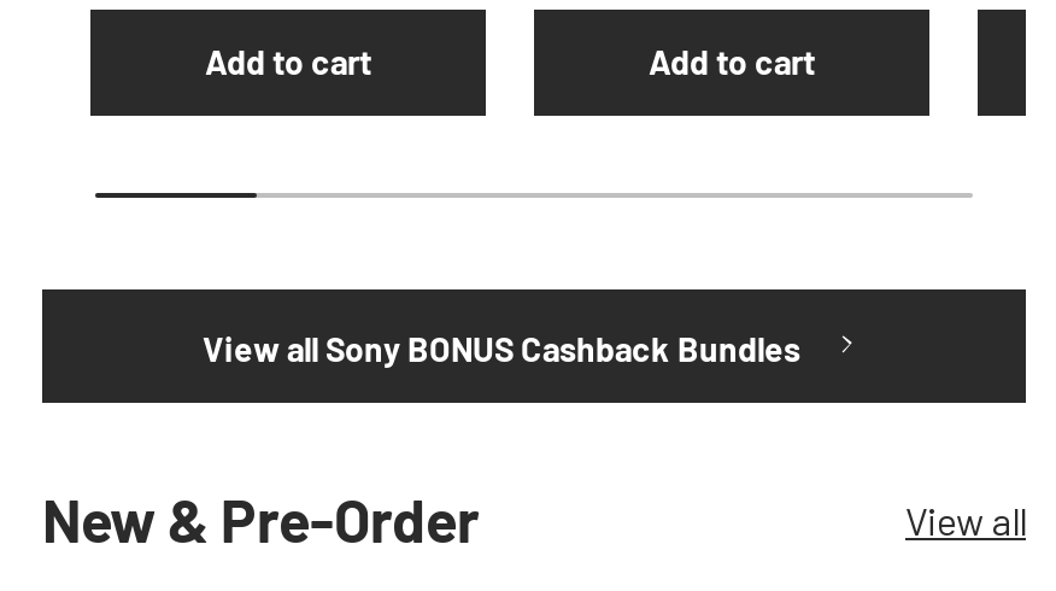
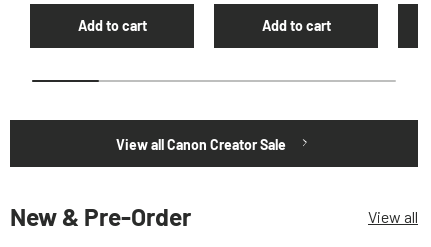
- View all Sony BONUS Cashback Bundles
+ View all Canon Creator Sale
